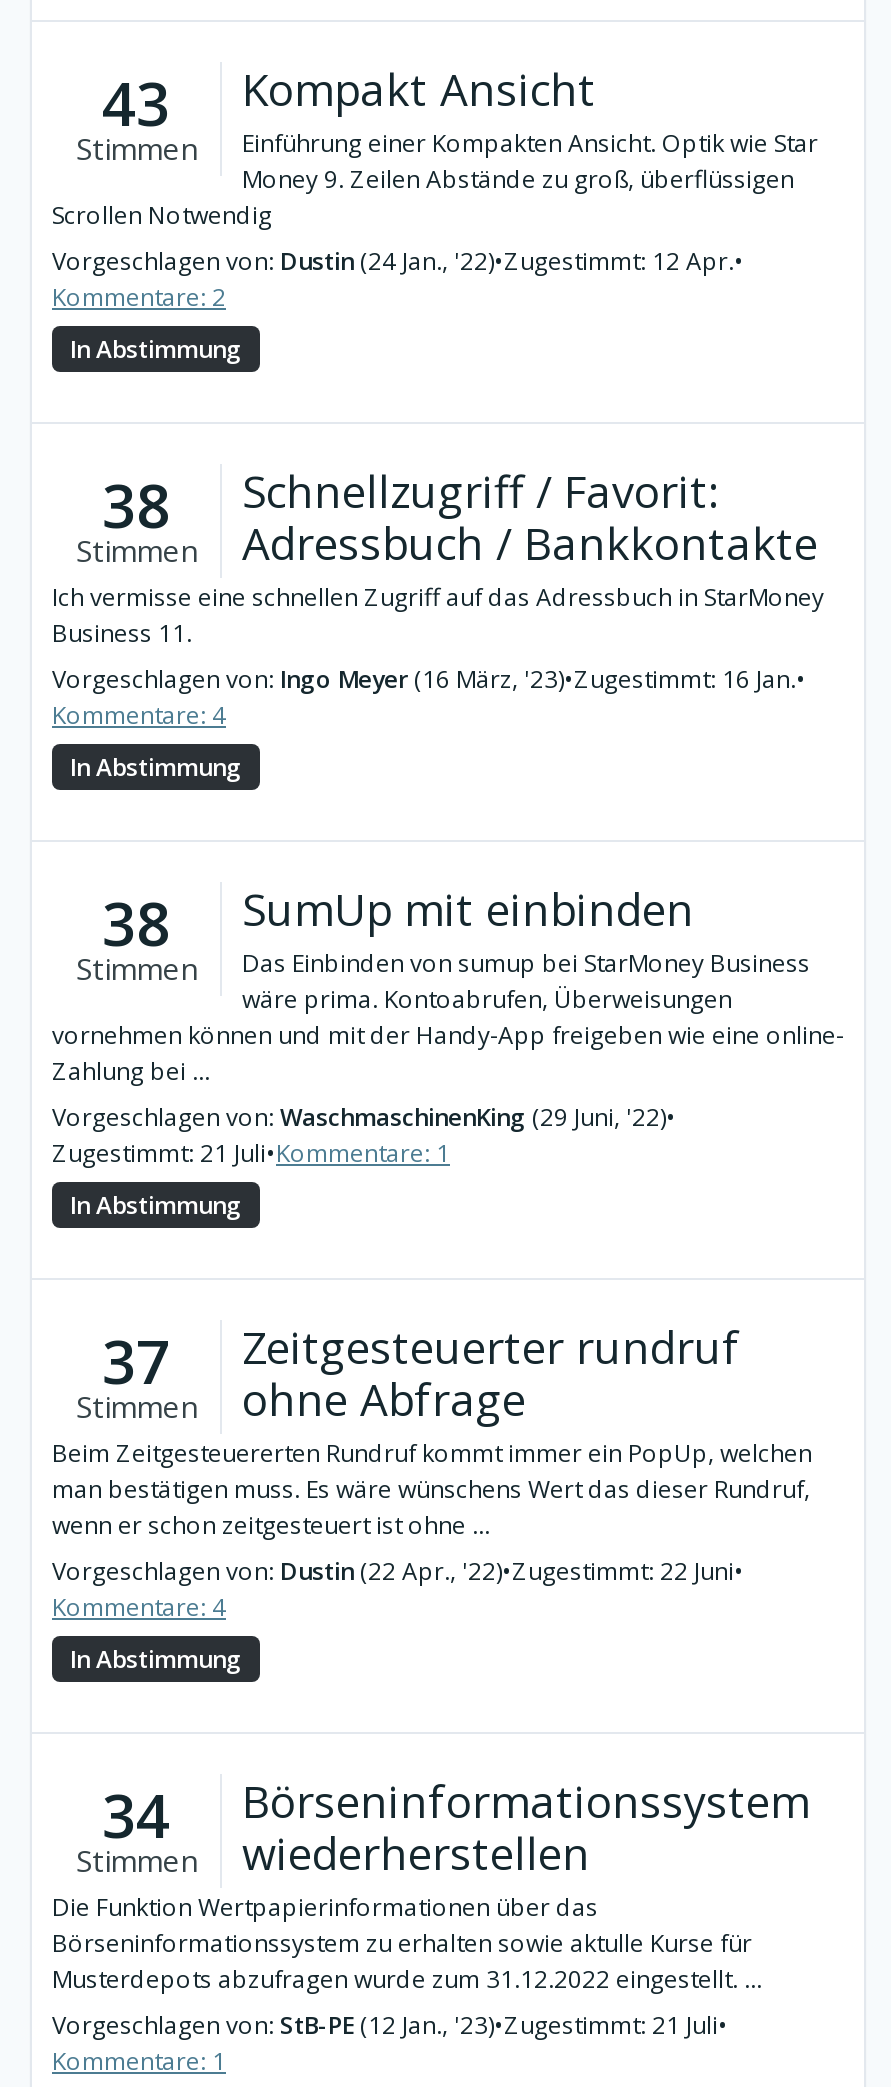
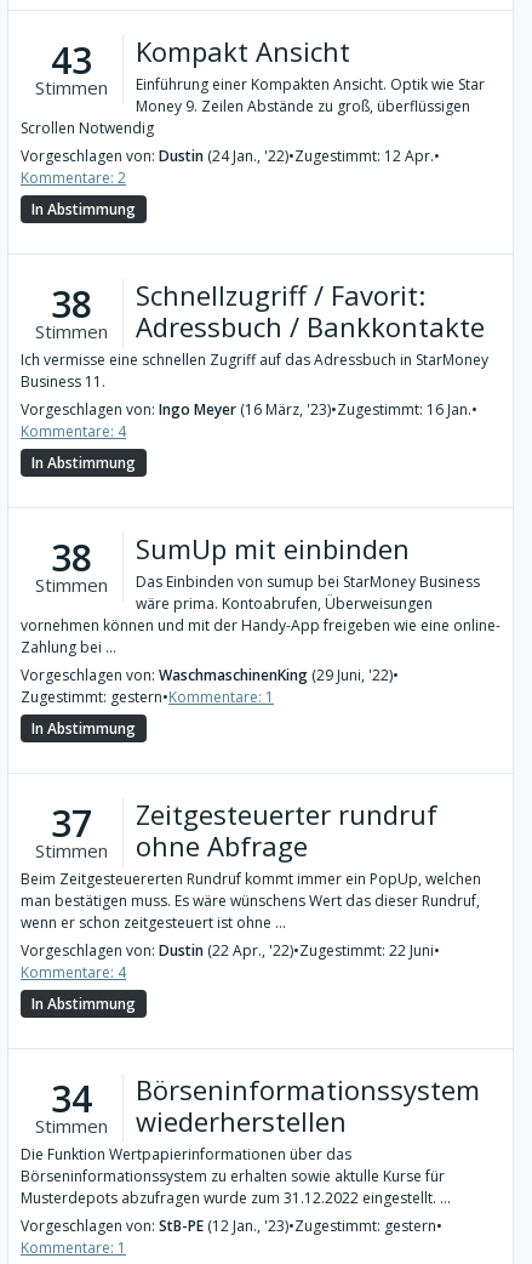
- Zugestimmt: 21 Juli•Kommentare: 1
+ Zugestimmt: gestern•Kommentare: 1

- Vorgeschlagen von: StB-PE (12 Jan., '23)•Zugestimmt: 21 Juli•
+ Vorgeschlagen von: StB-PE (12 Jan., '23)•Zugestimmt: gestern•
